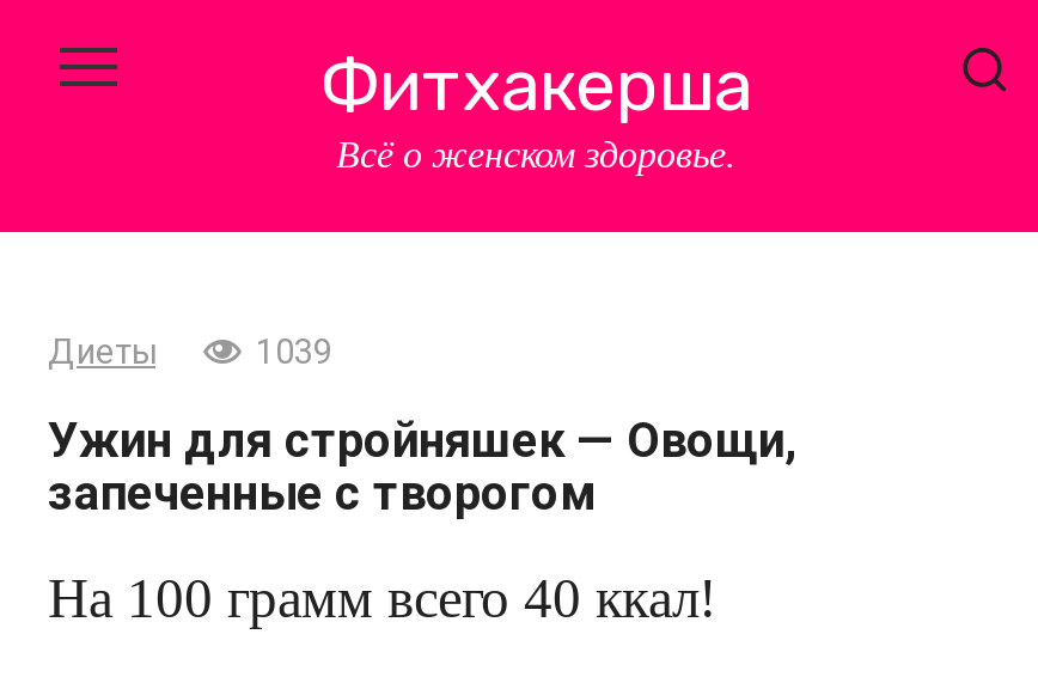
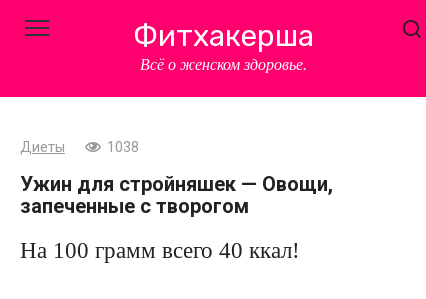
- 1039
+ 1038
